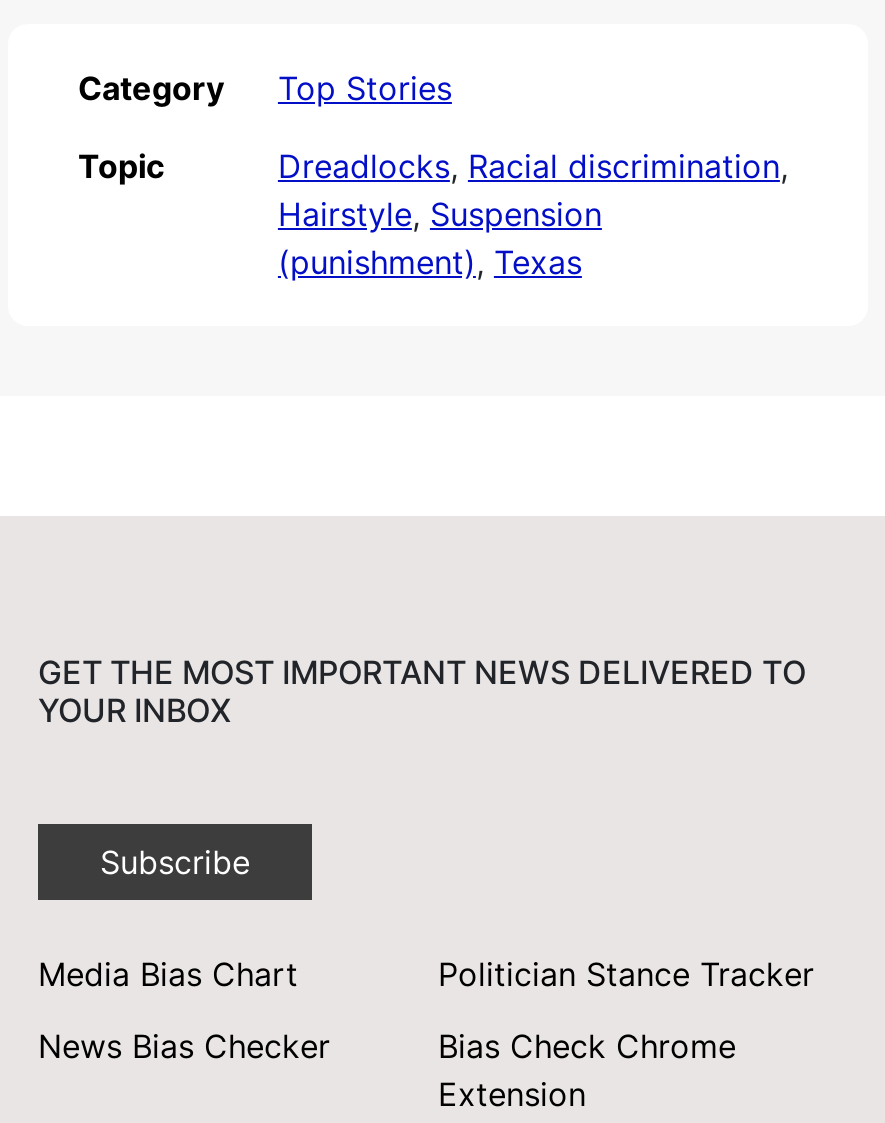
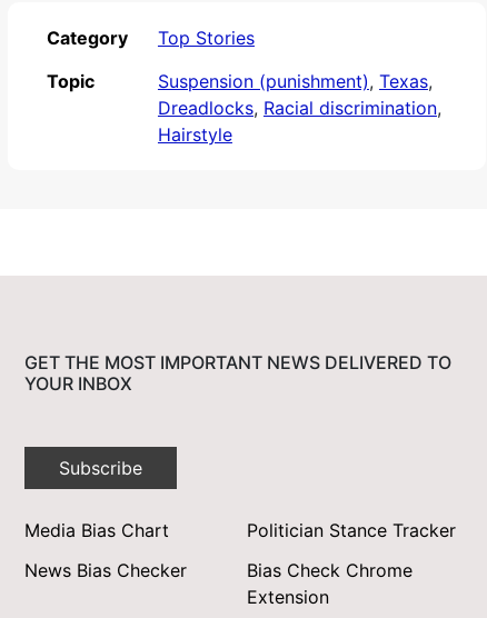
moved down: Dreadlocks, Racial discrimination,

+ Suspension (punishment), Texas,

- Hairstyle, Suspension
- (punishment), Texas
+ Hairstyle
